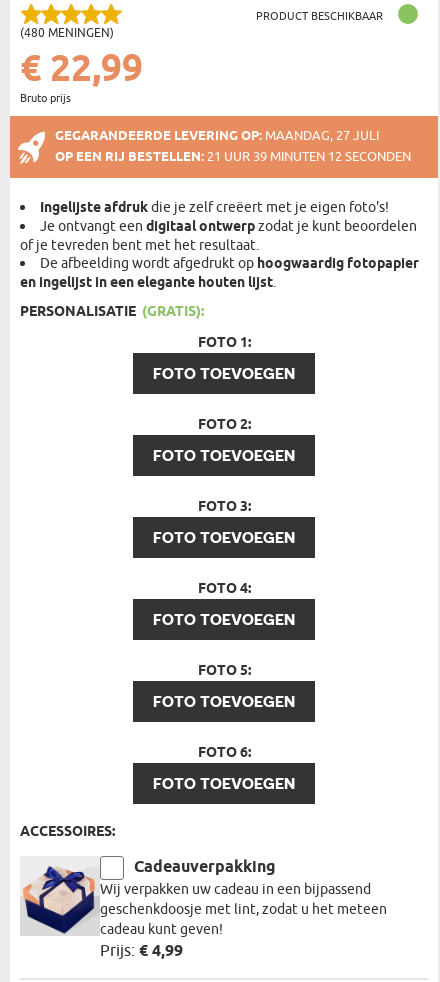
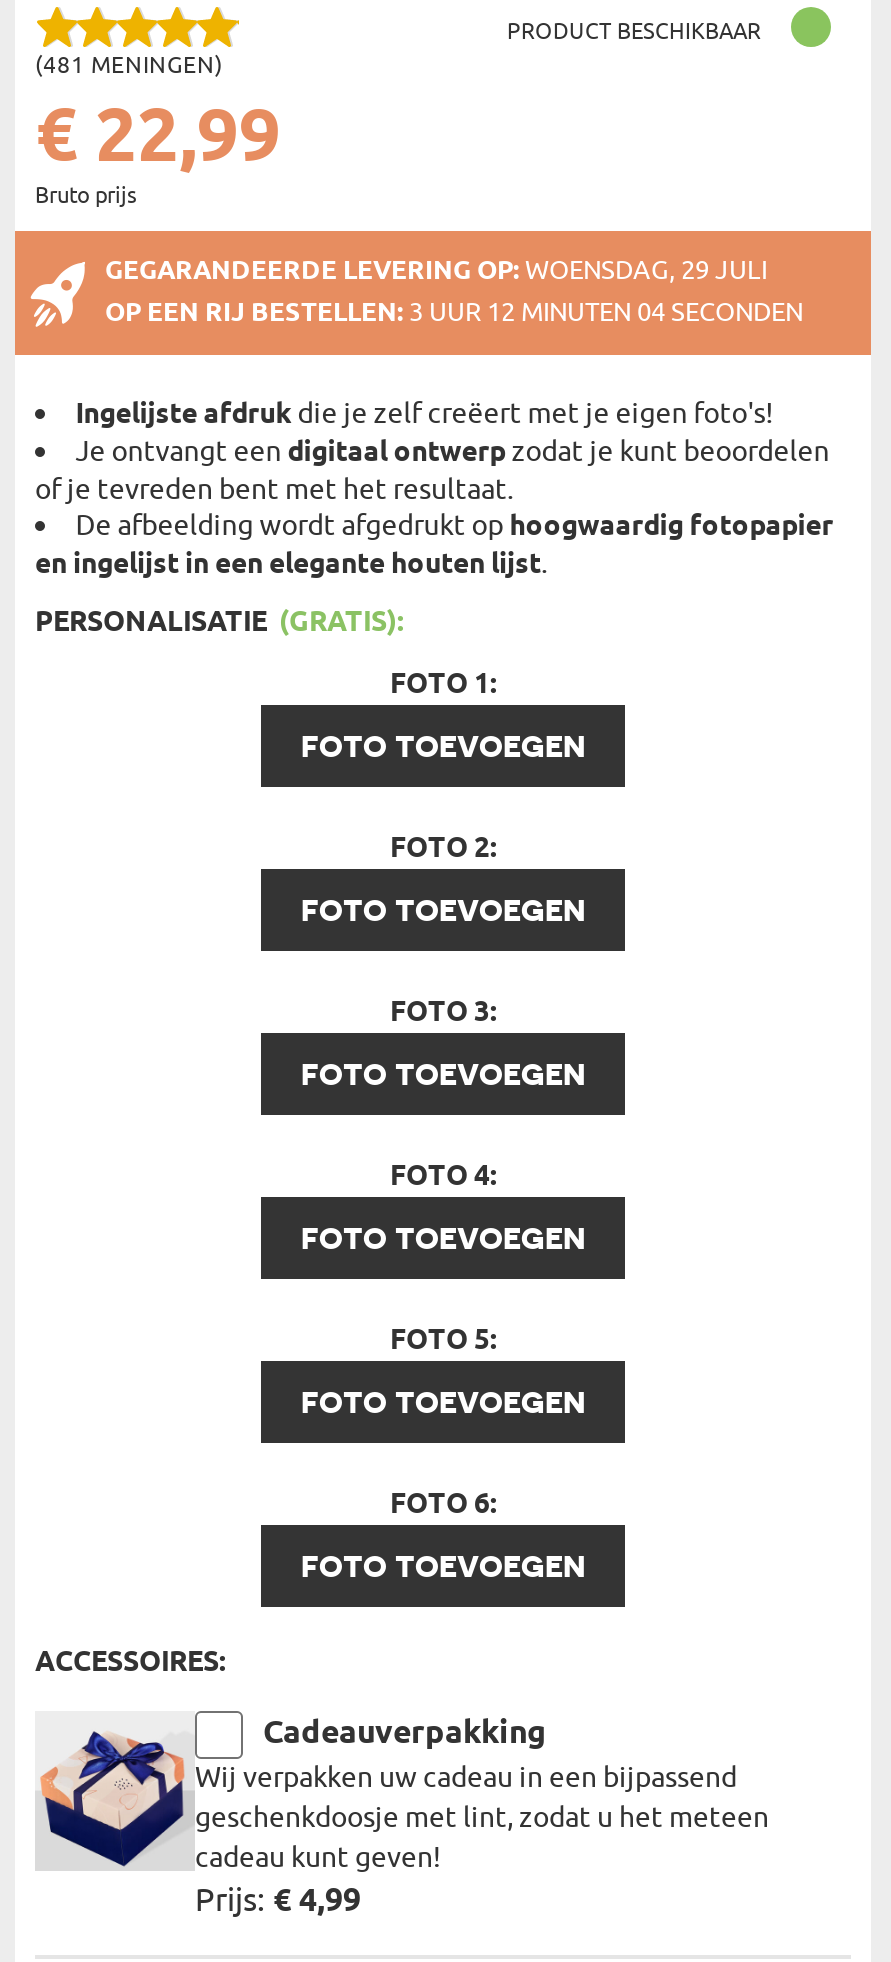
- (480 MENINGEN)
+ (481 MENINGEN)

- GEGARANDEERDE LEVERING OP: MAANDAG, 27 JULI
+ GEGARANDEERDE LEVERING OP: WOENSDAG, 29 JULI

- OP EEN RIJ BESTELLEN: 21 UUR 39 MINUTEN 12 SECONDEN
+ OP EEN RIJ BESTELLEN: 3 UUR 12 MINUTEN 04 SECONDEN
